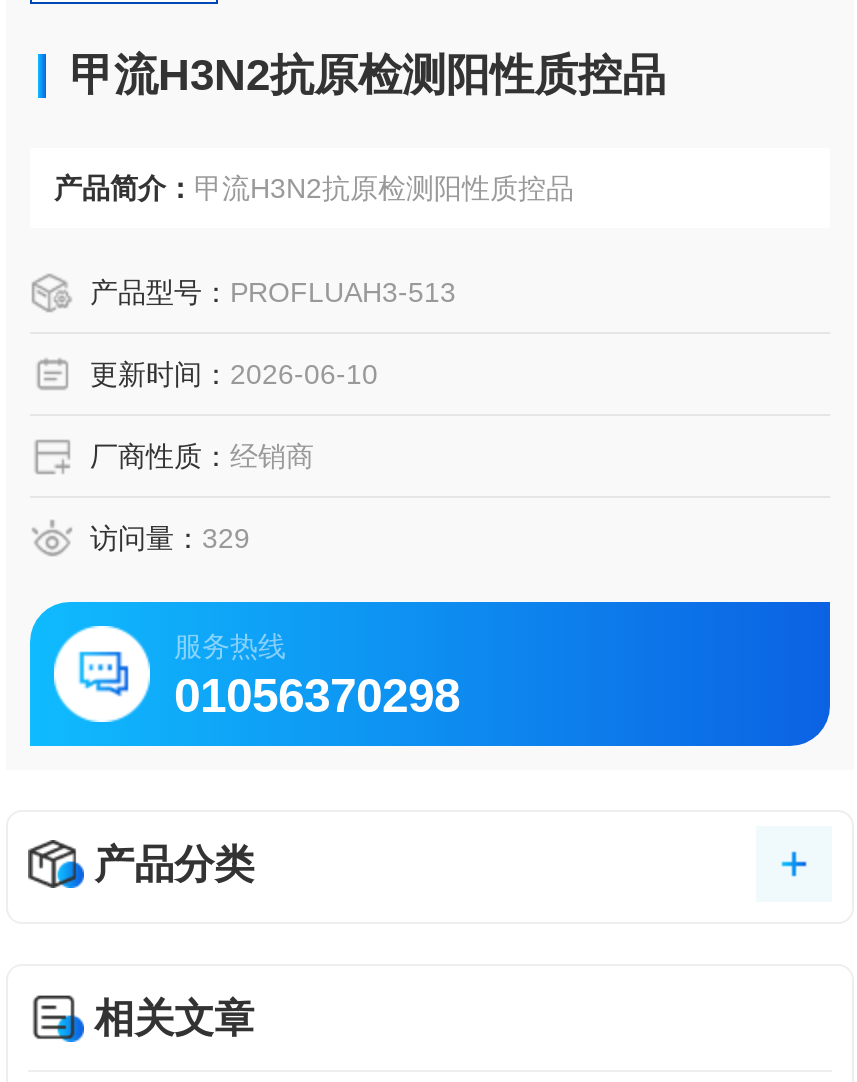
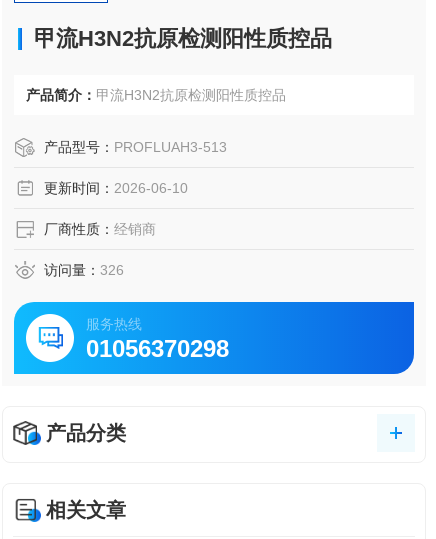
- 访问量：329
+ 访问量：326
